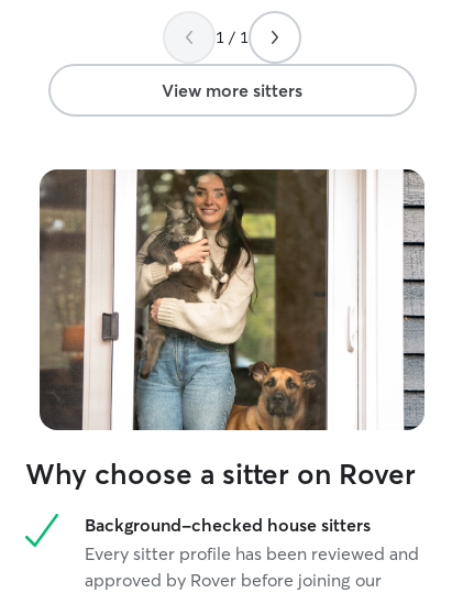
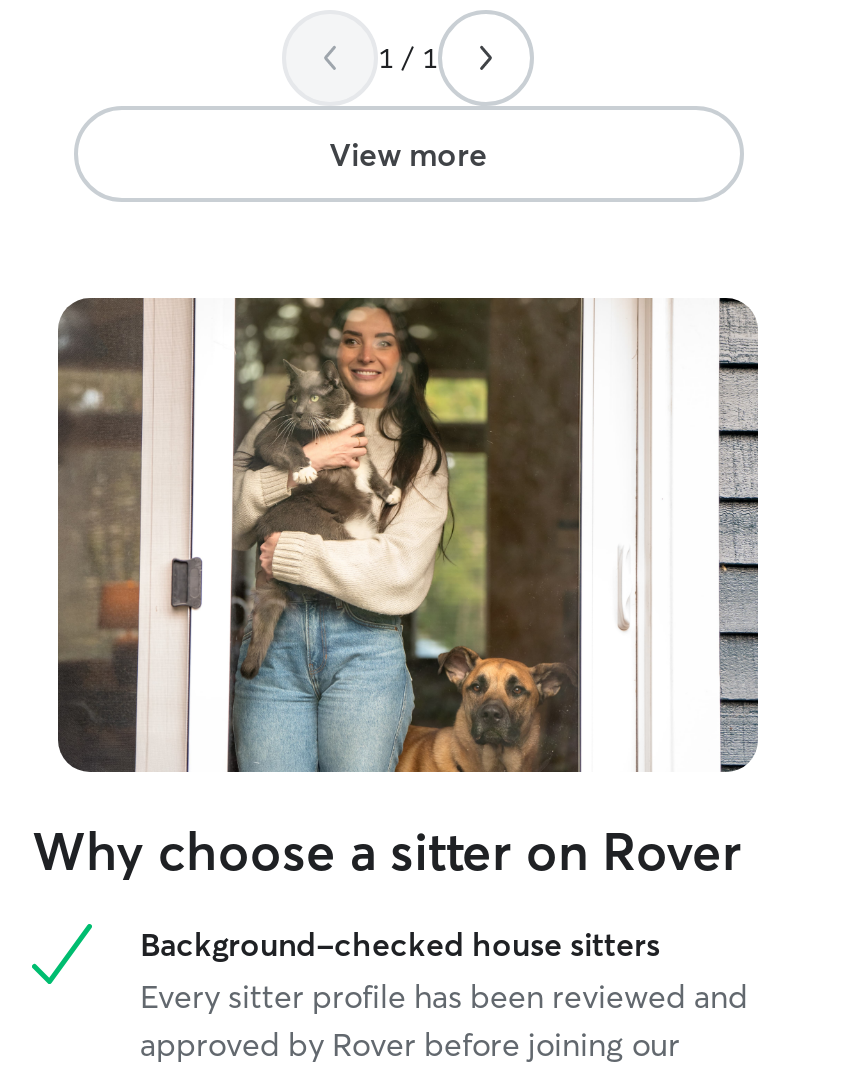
- View more sitters
+ View more
